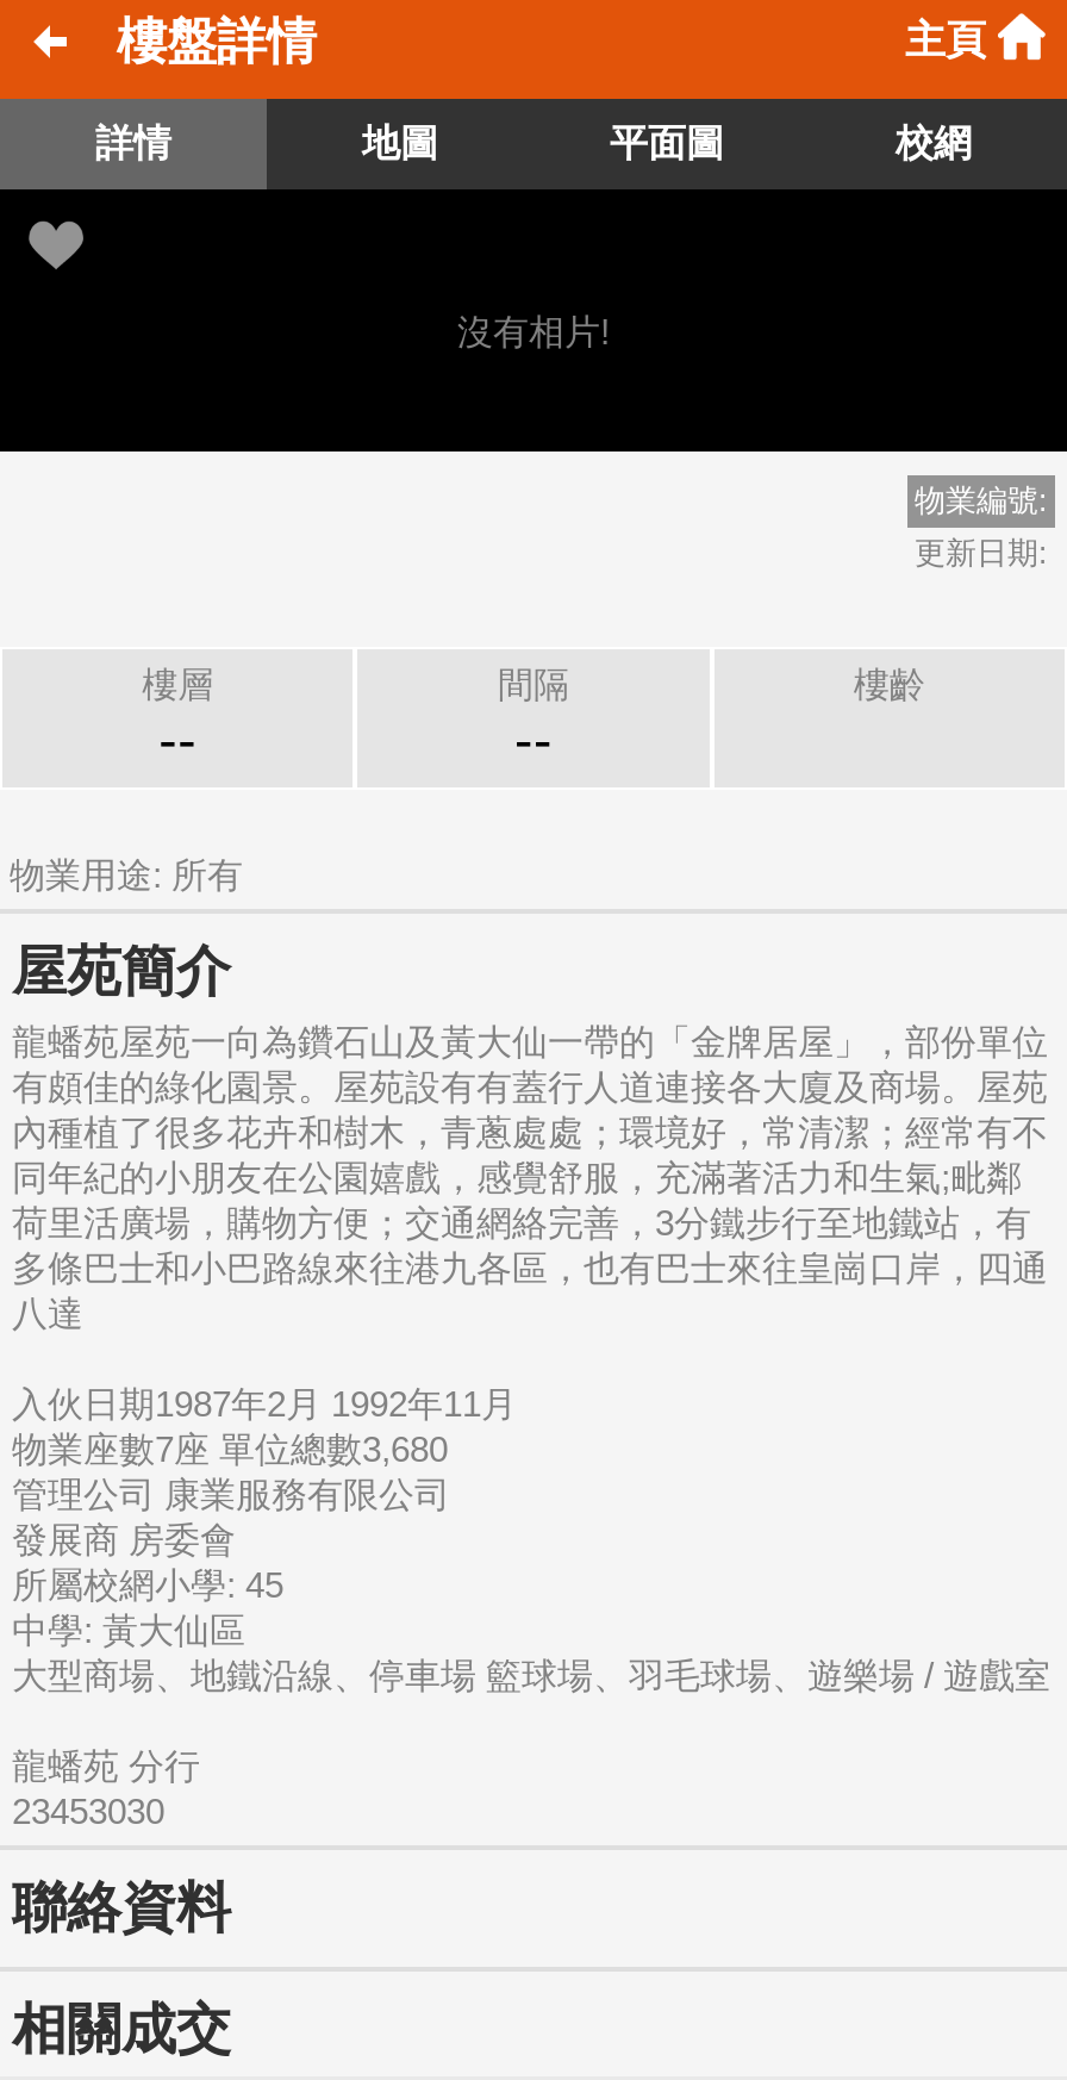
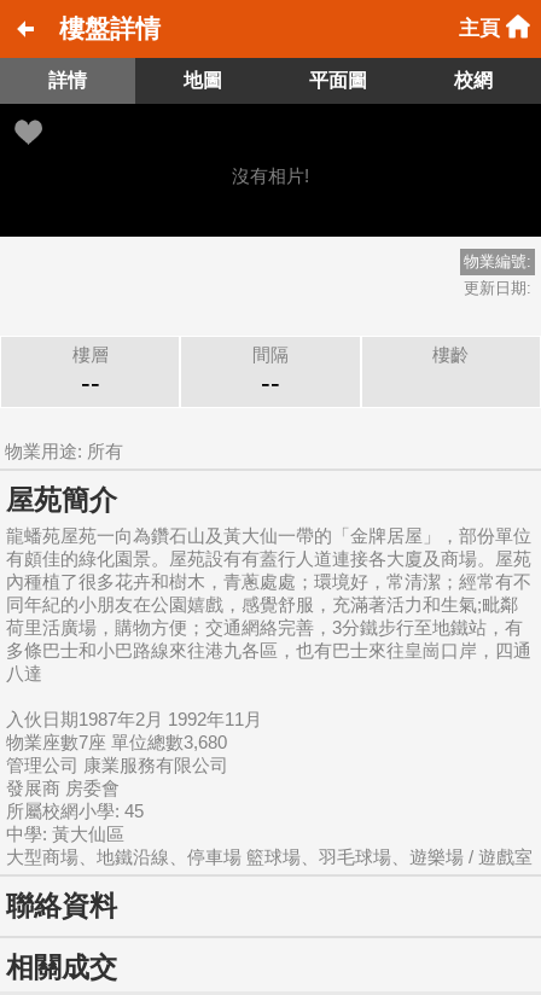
- 龍蟠苑 分行
- 23453030
